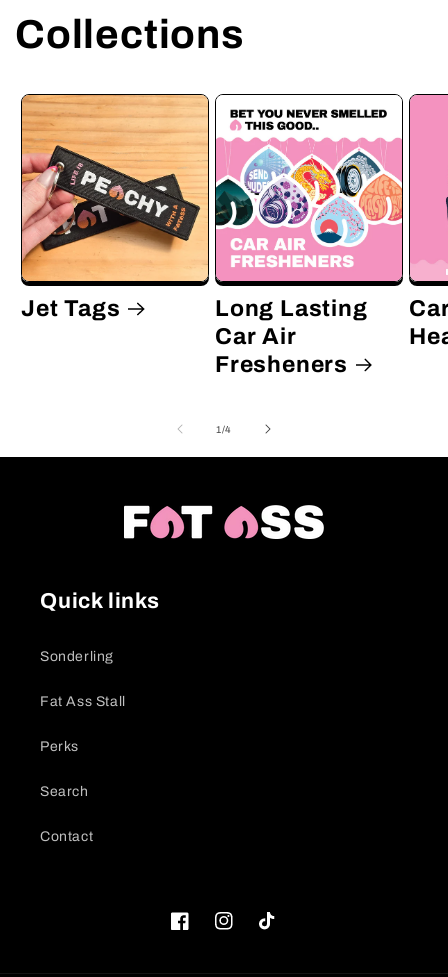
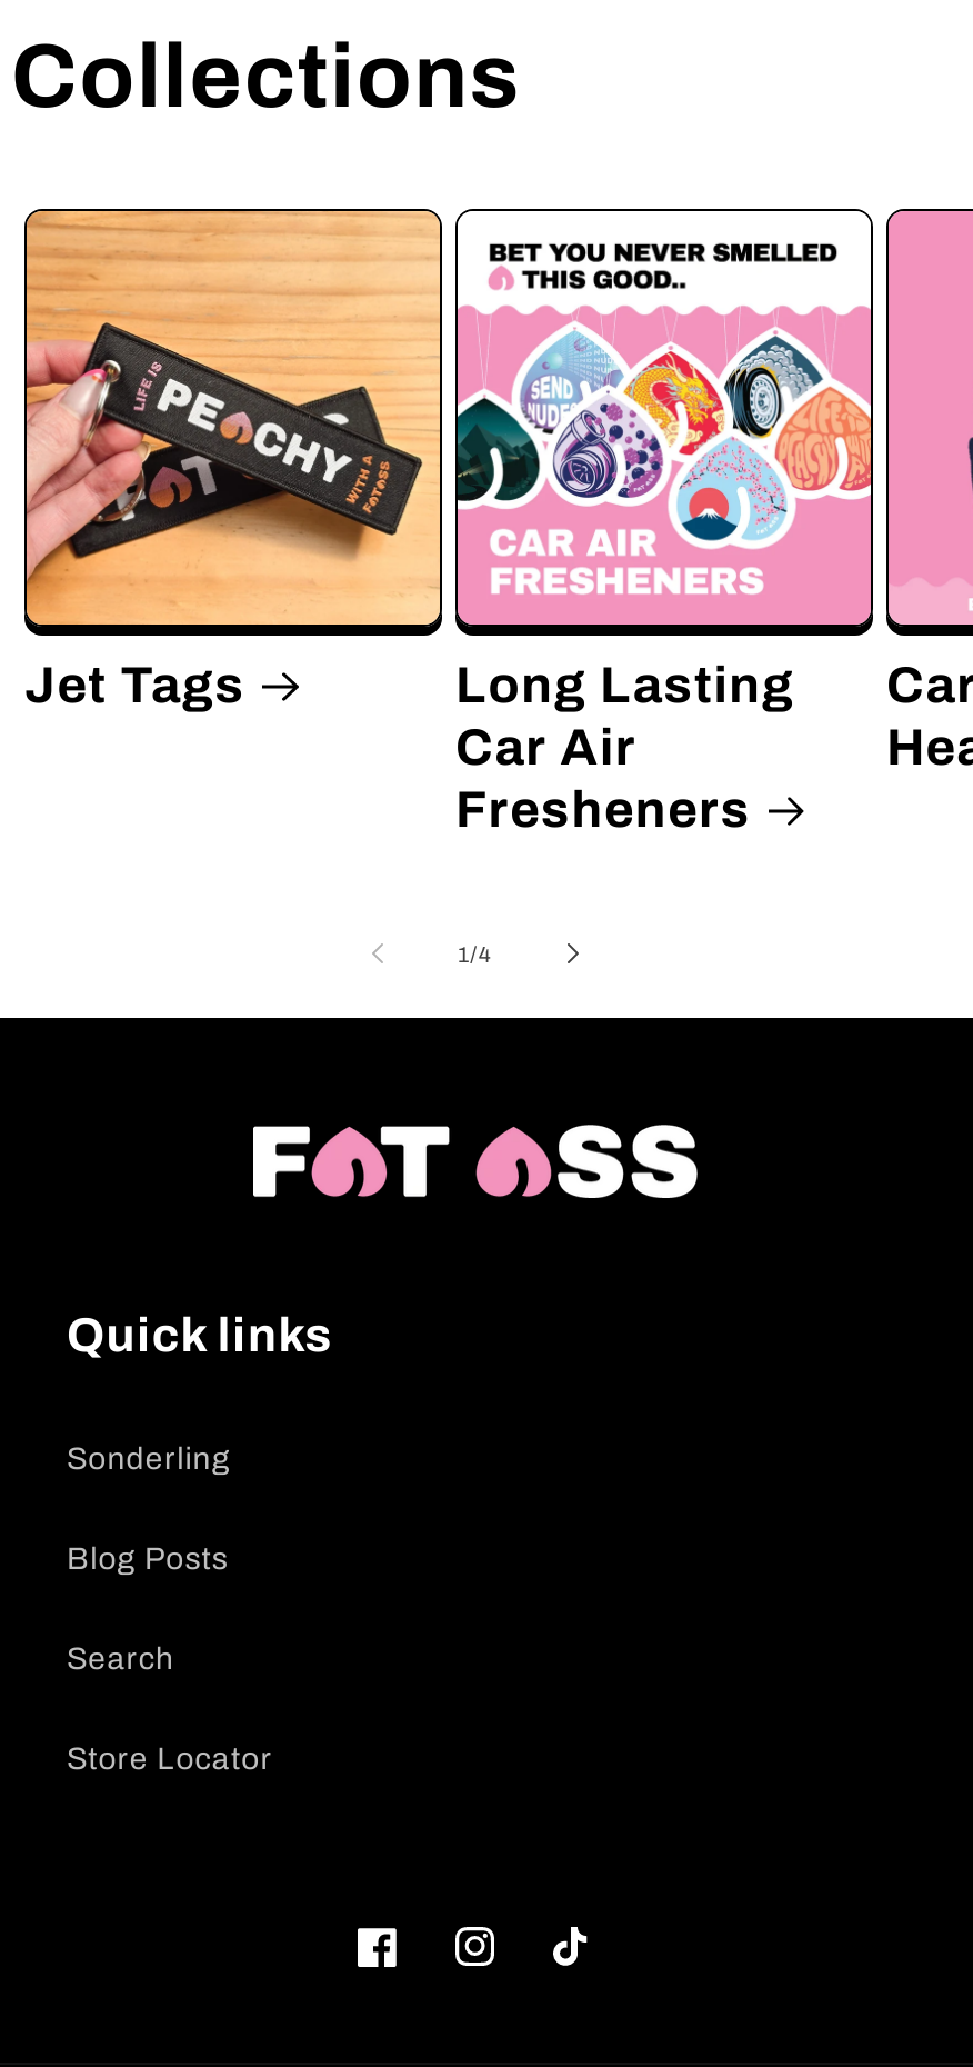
- Fat Ass Stall
- Perks
+ Blog Posts

- Contact
+ Store Locator
